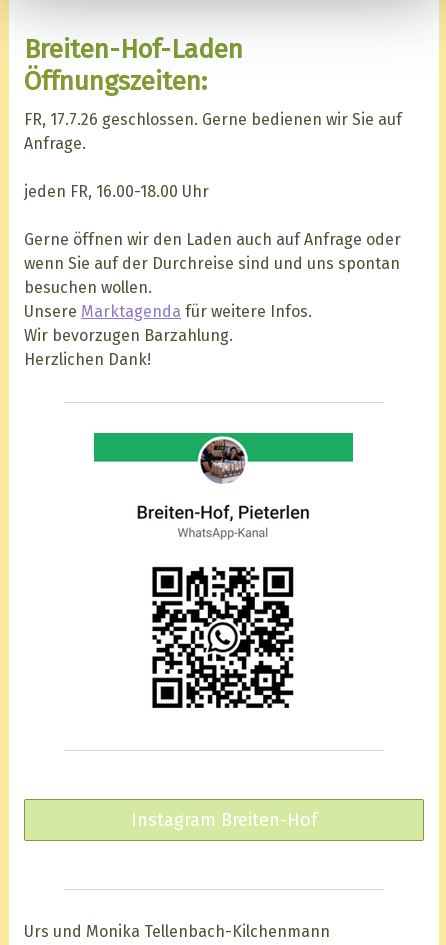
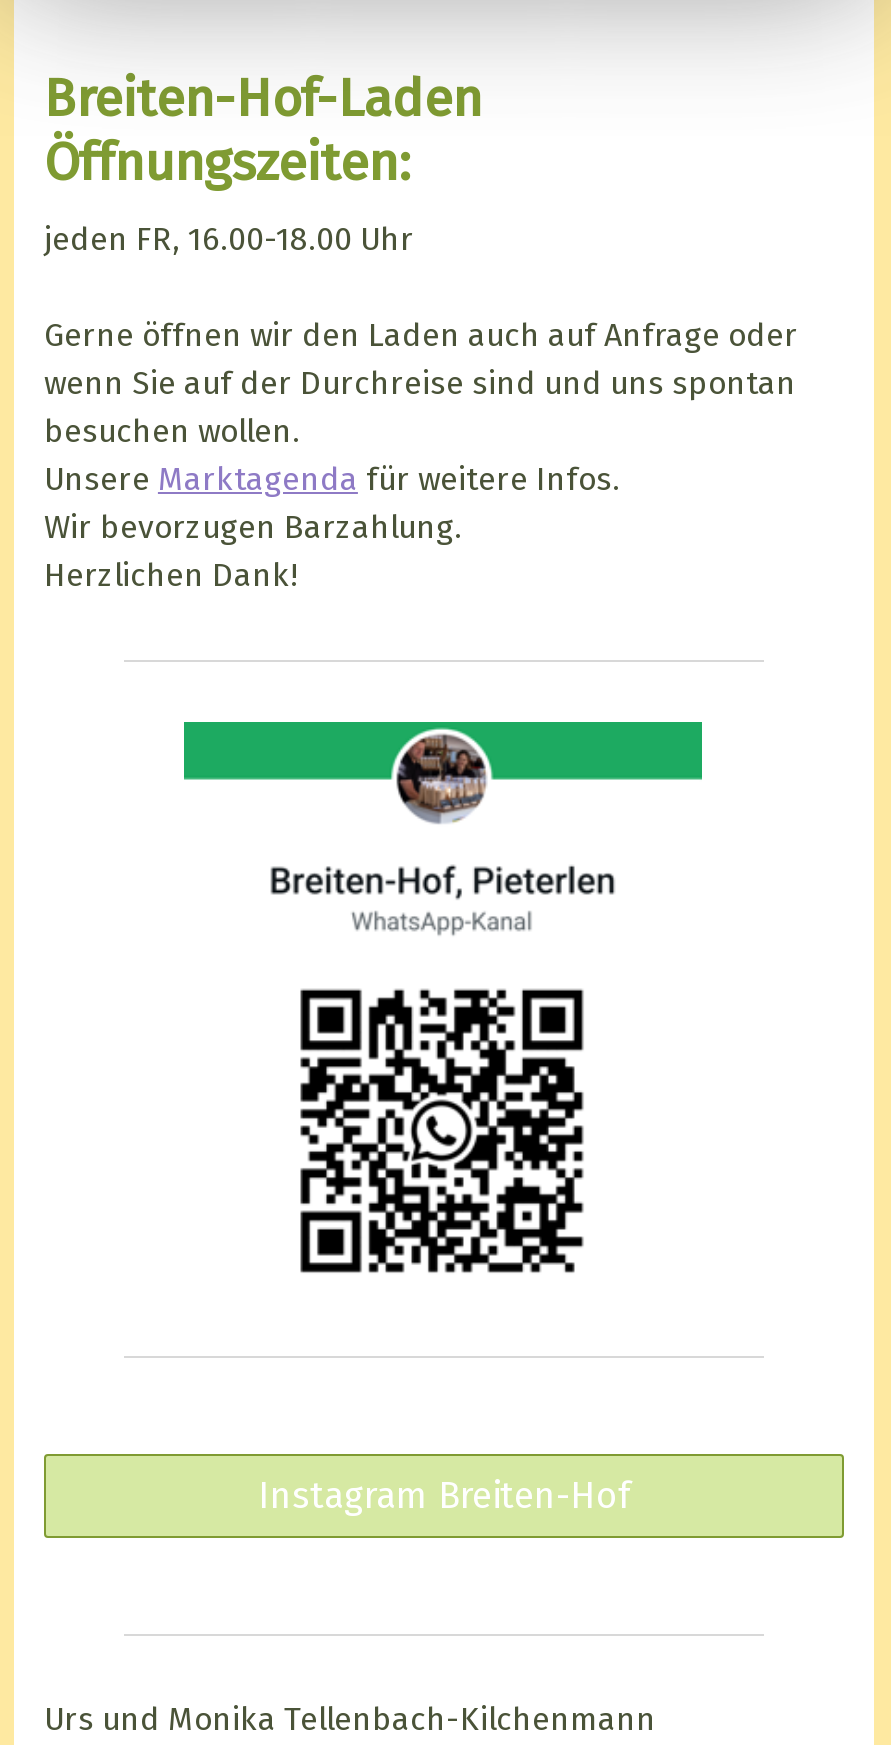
- FR, 17.7.26 geschlossen. Gerne bedienen wir Sie auf
- Anfrage.
